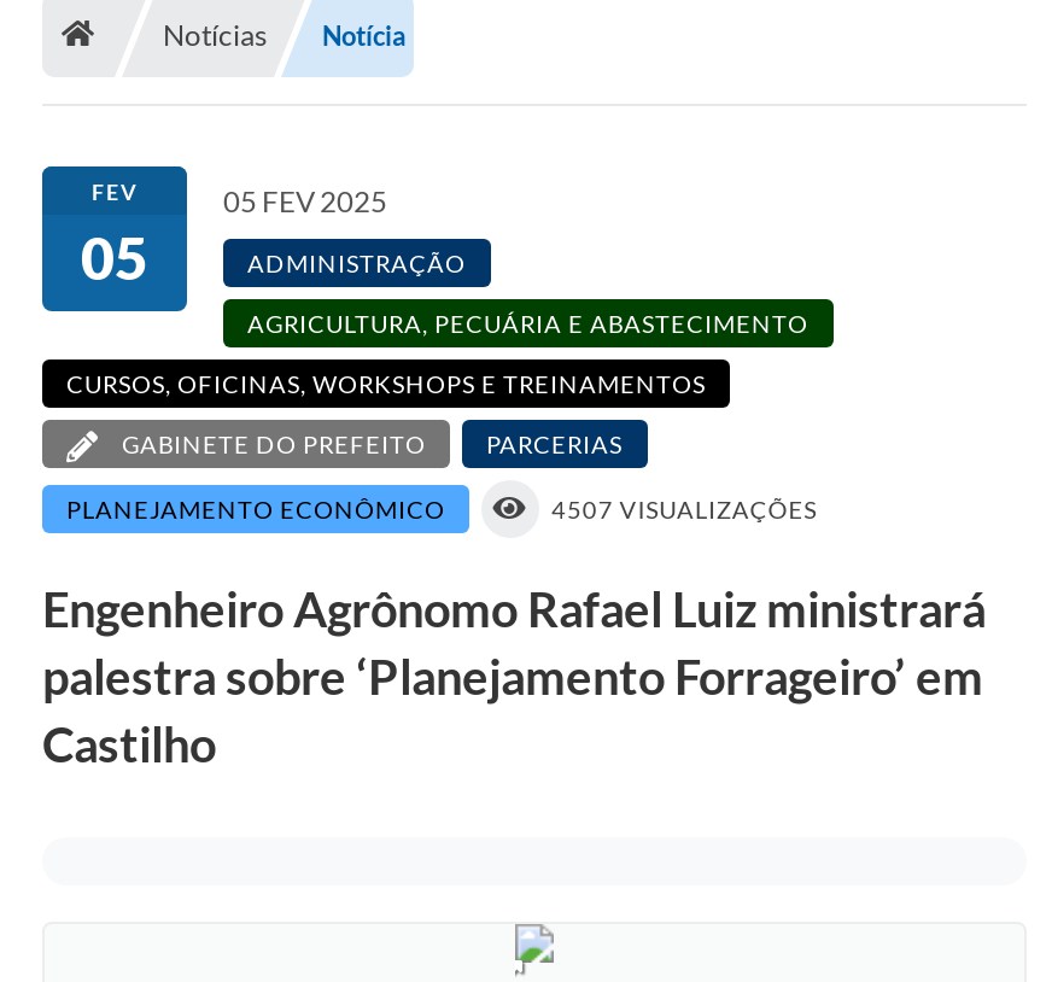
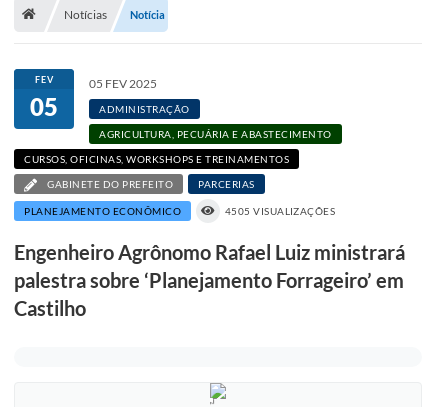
- 4507 VISUALIZAÇÕES
+ 4505 VISUALIZAÇÕES
